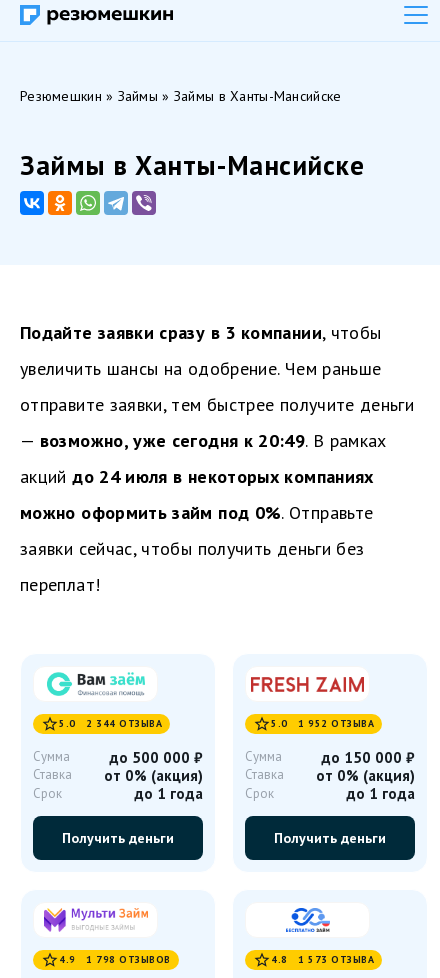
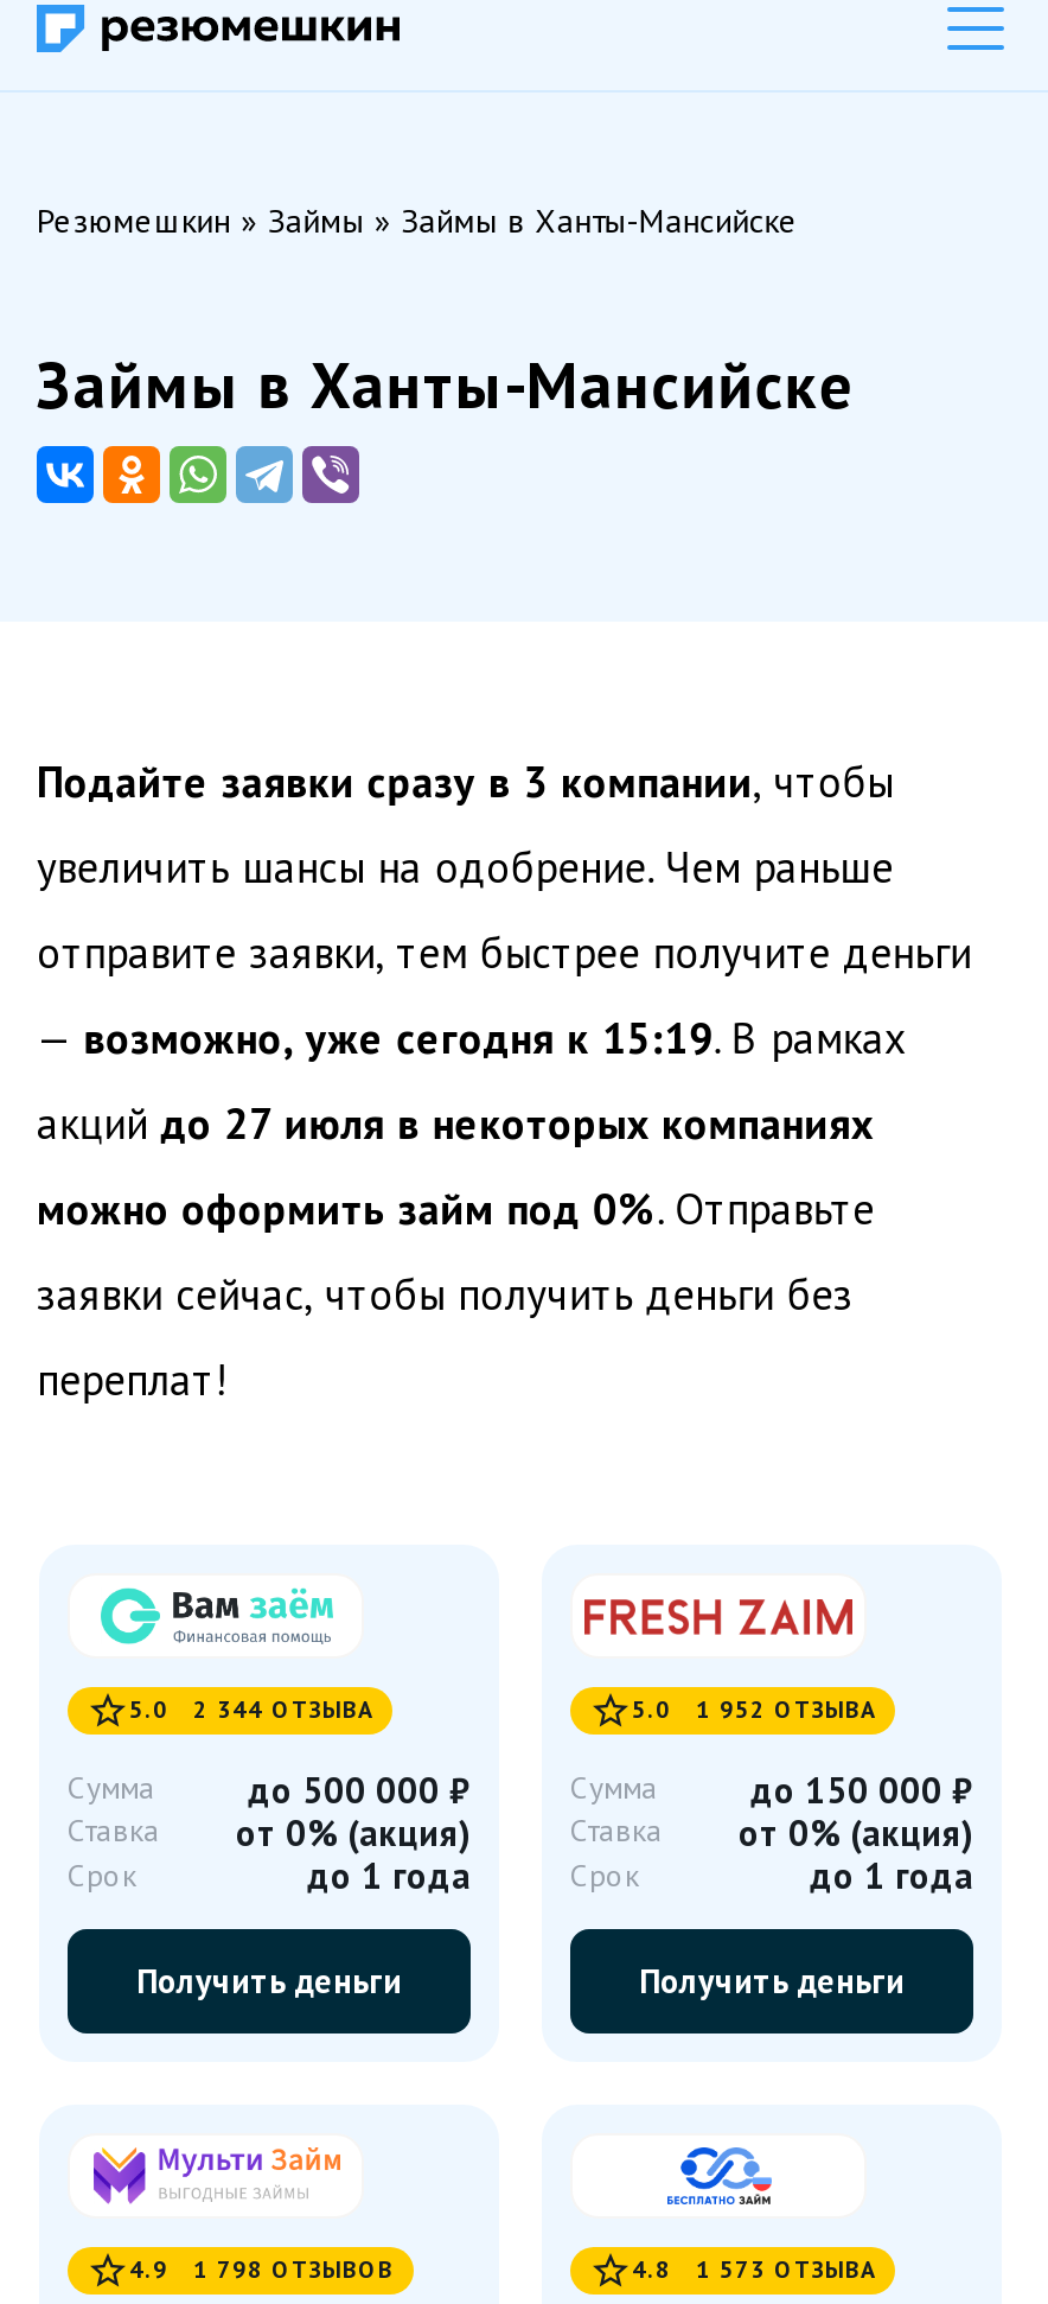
- — возможно, уже сегодня к 20:49. В рамках
+ — возможно, уже сегодня к 15:19. В рамках

- акций до 24 июля в некоторых компаниях
+ акций до 27 июля в некоторых компаниях
